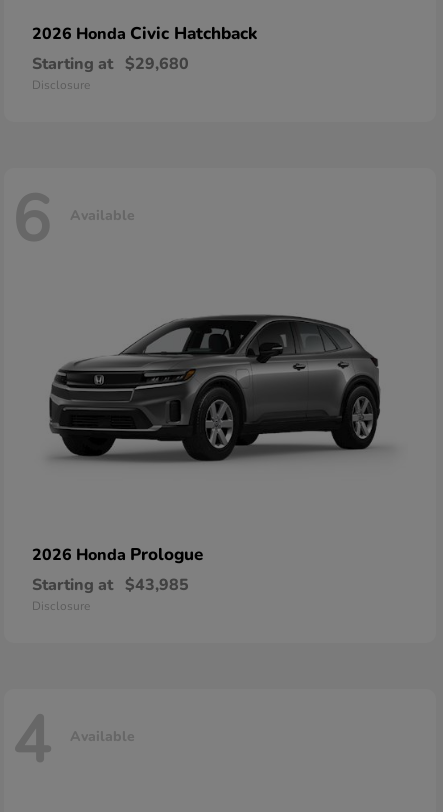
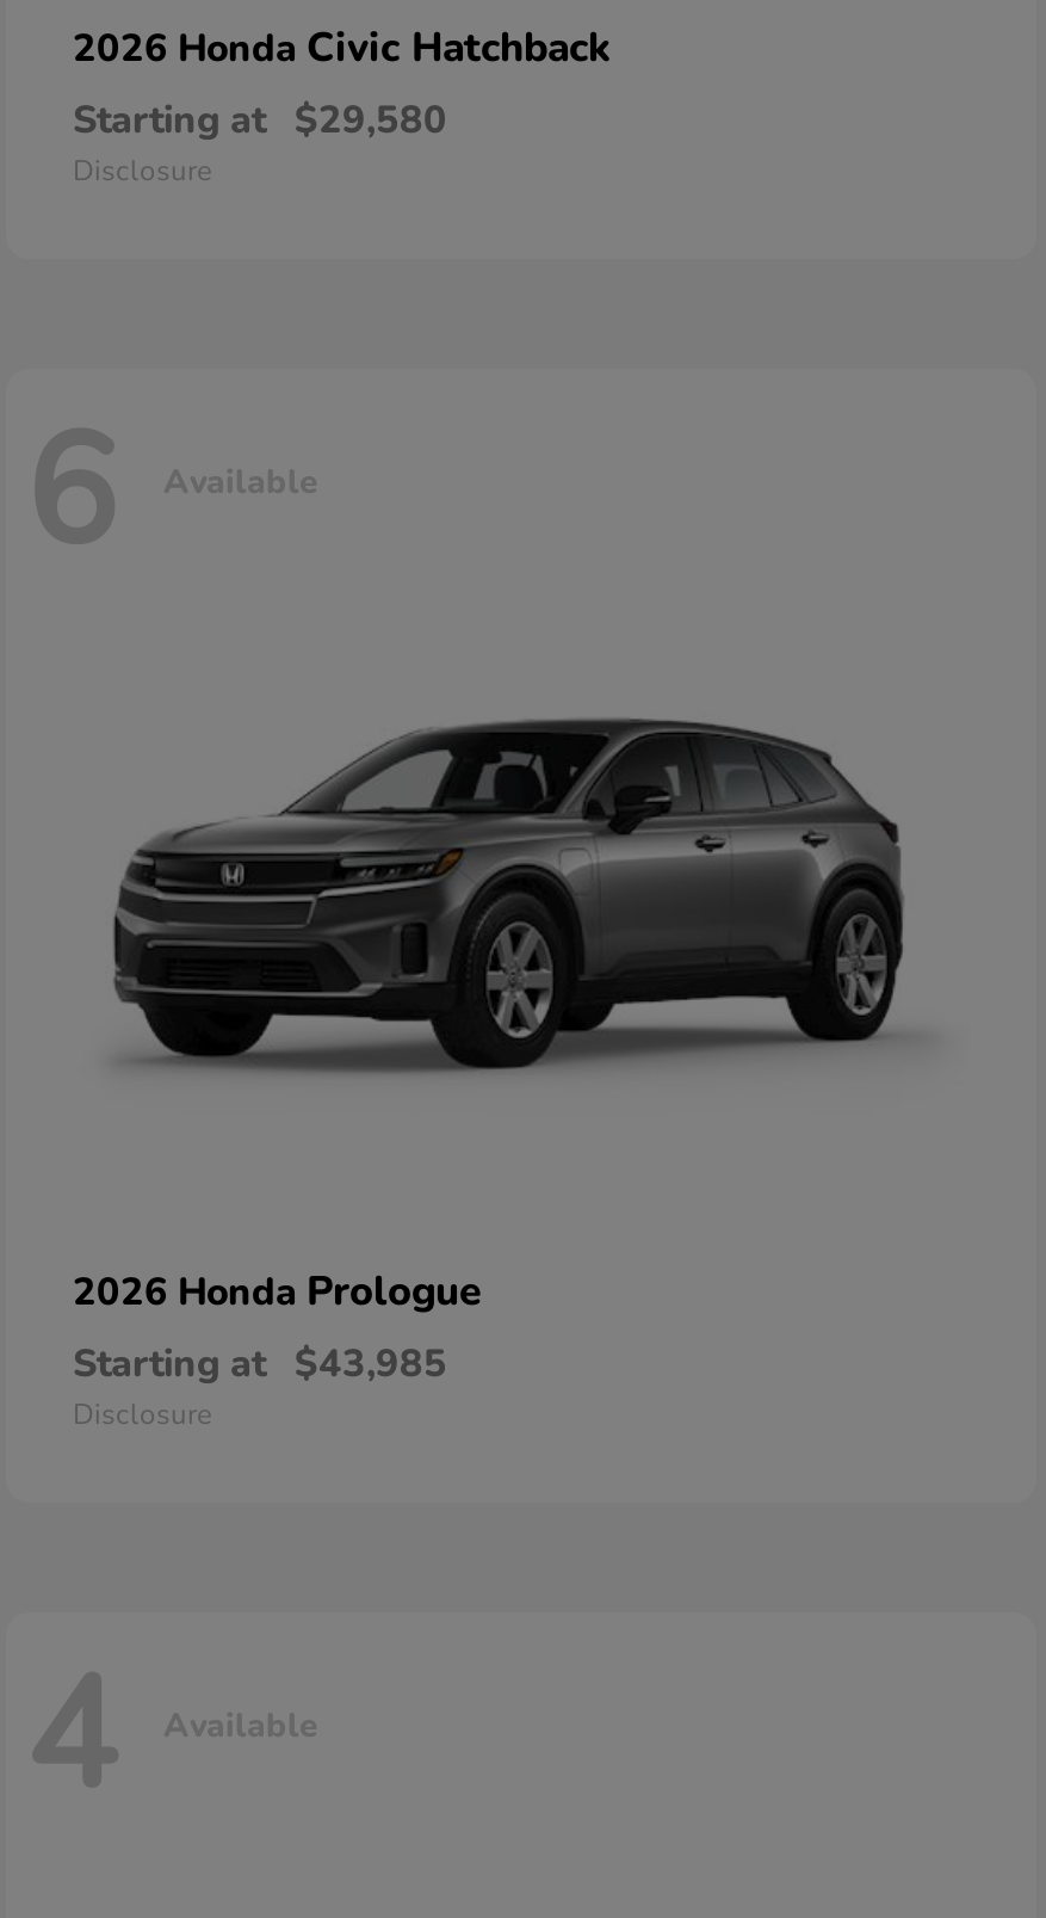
- Starting at $29,680
+ Starting at $29,580
